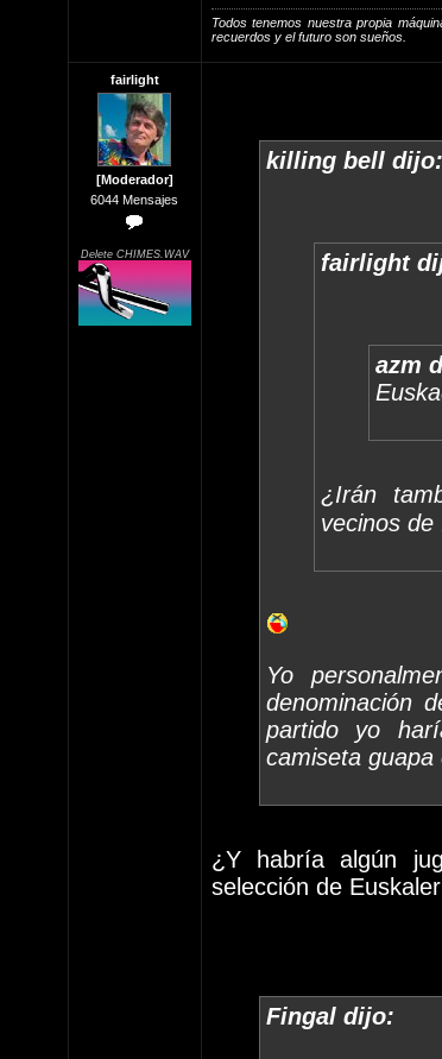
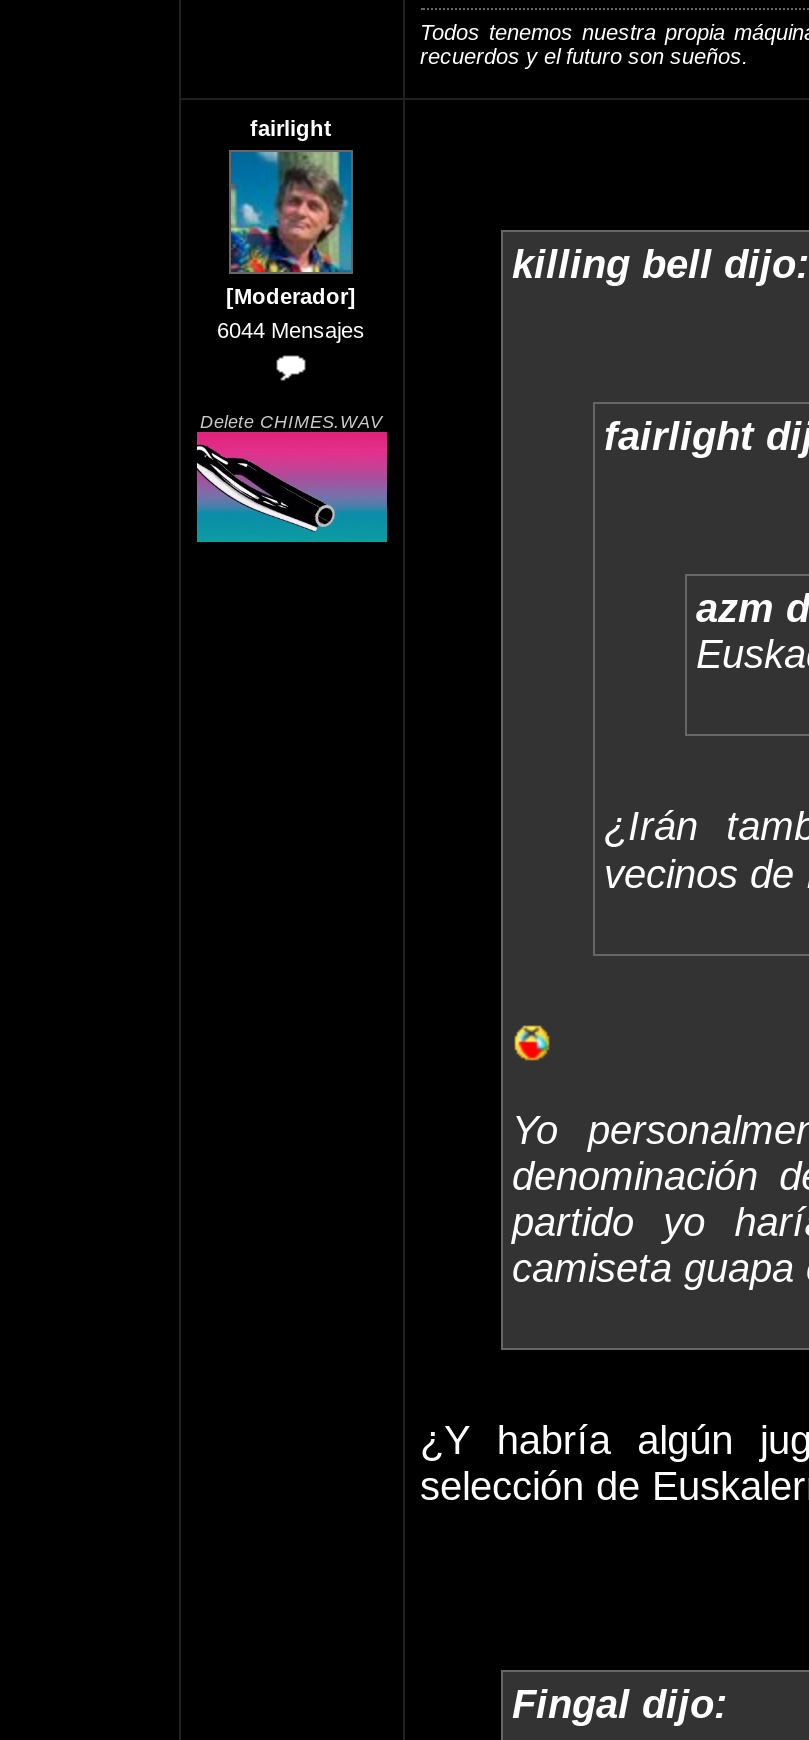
- [image]
+ [image]
